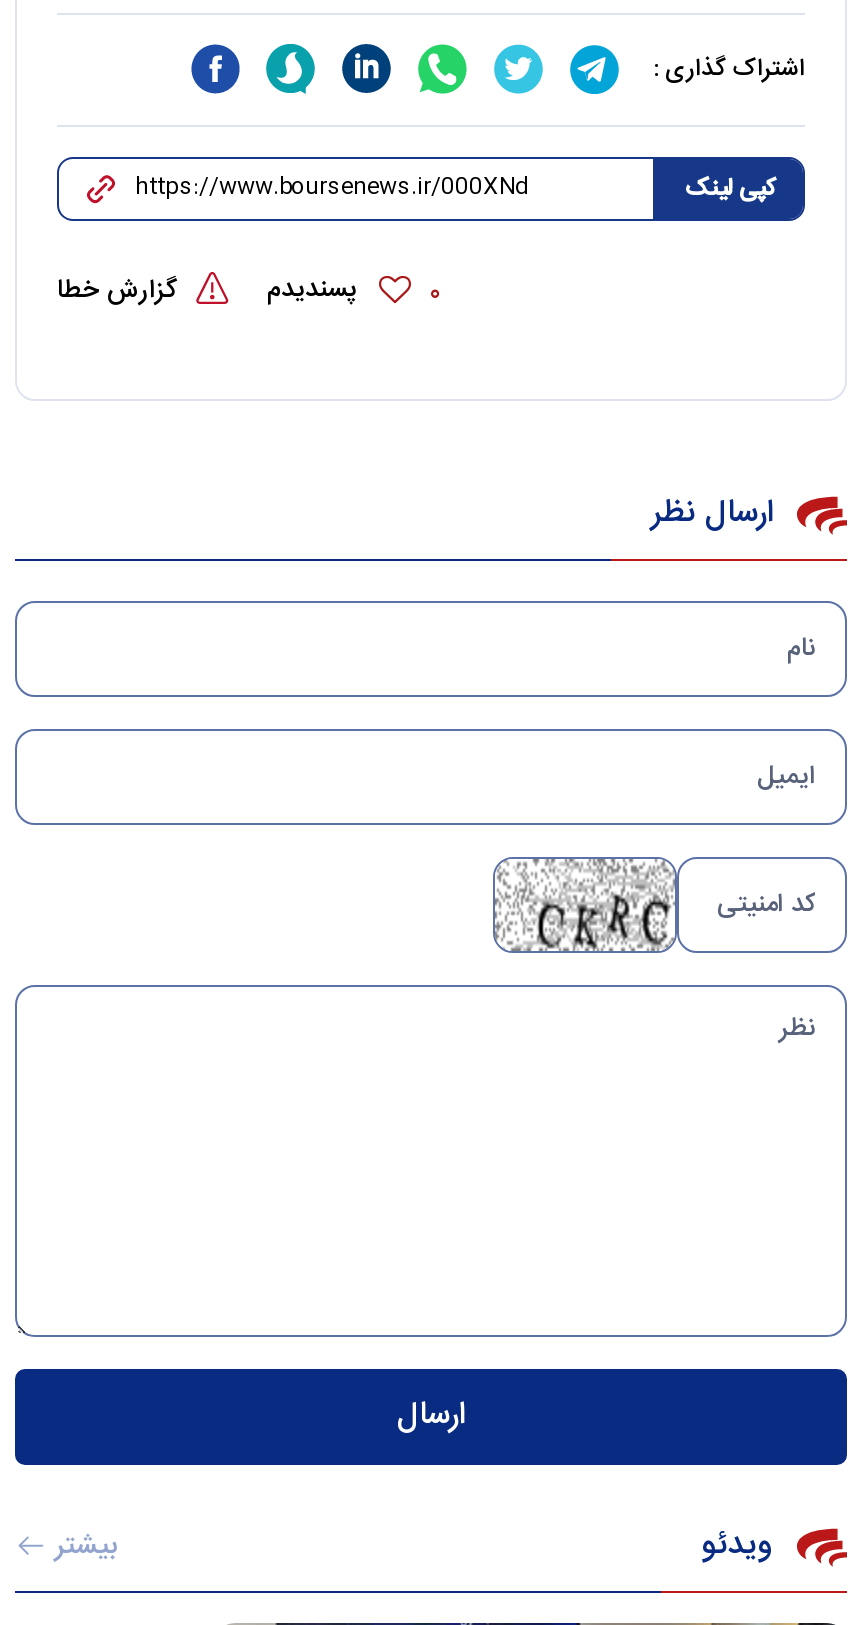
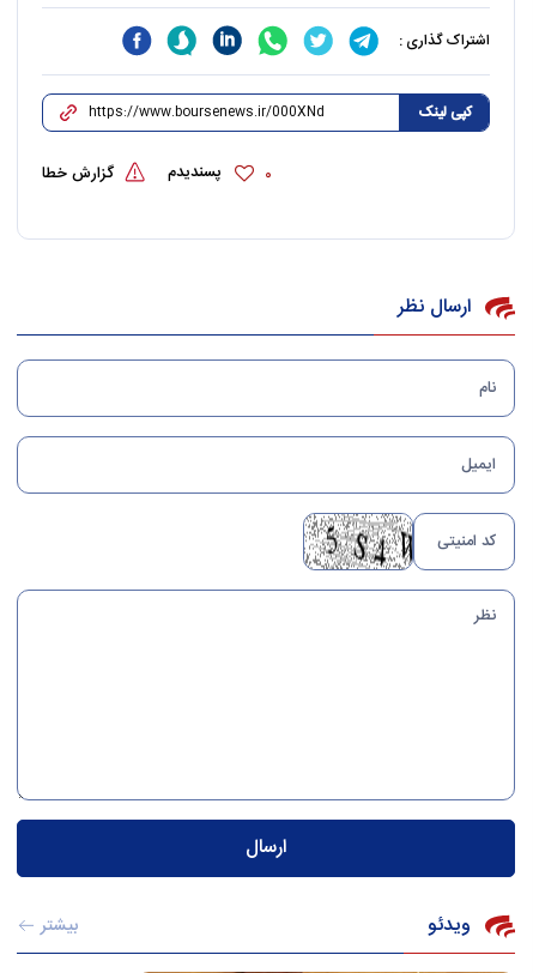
- [image]
+ [image]
